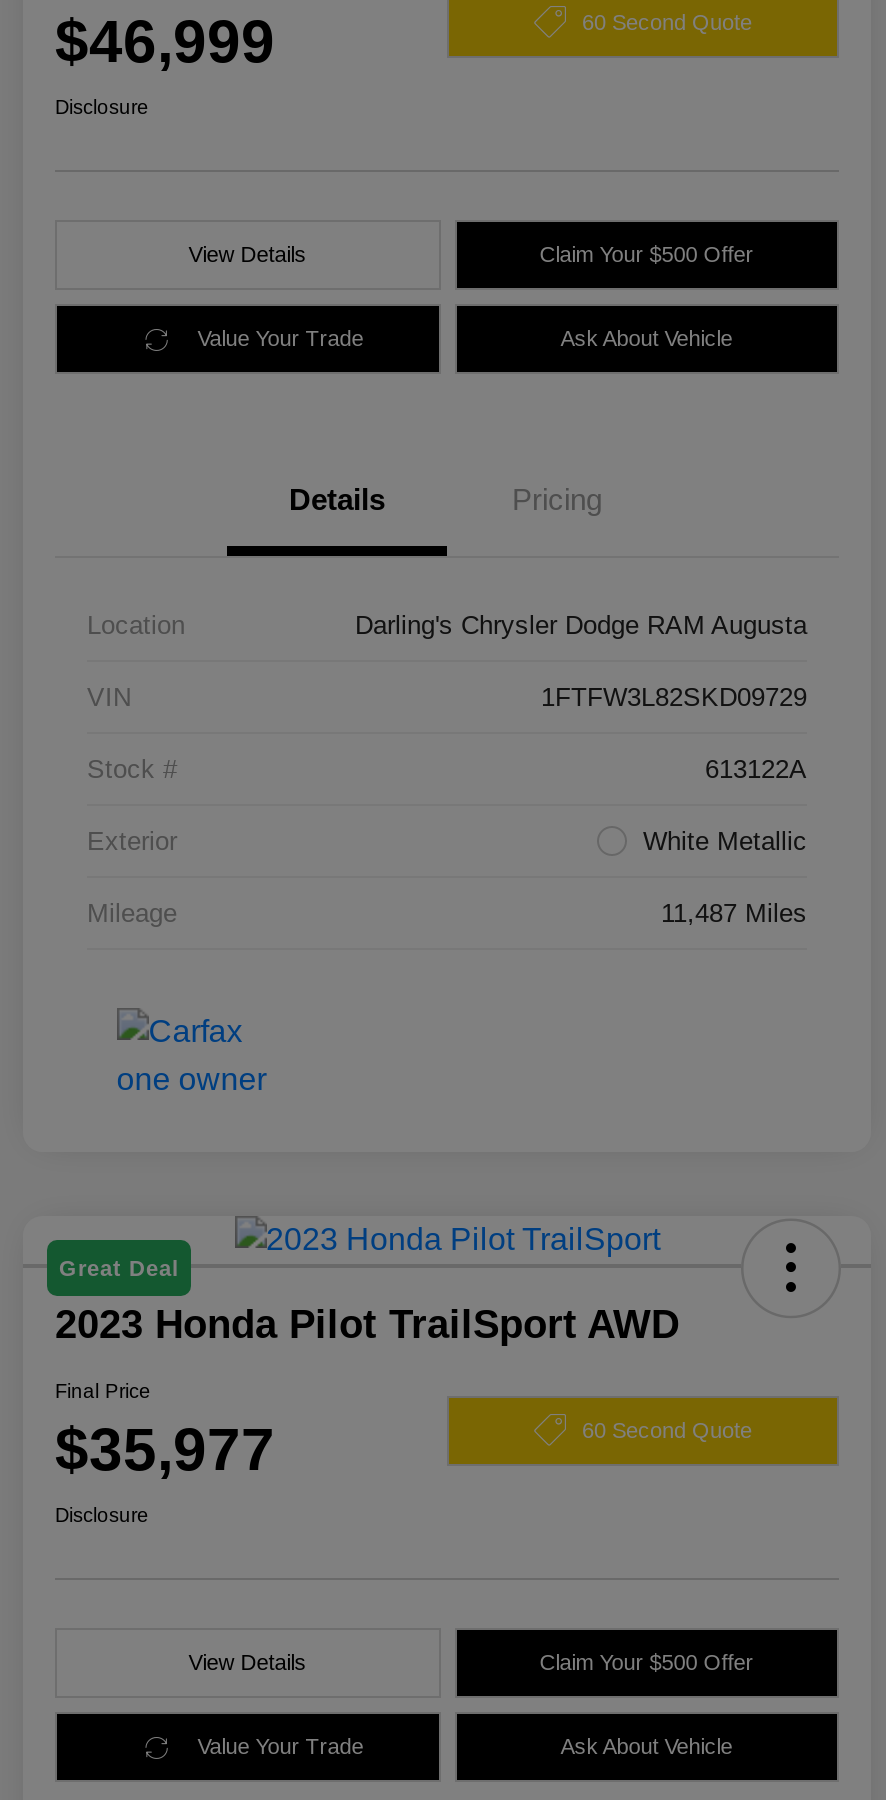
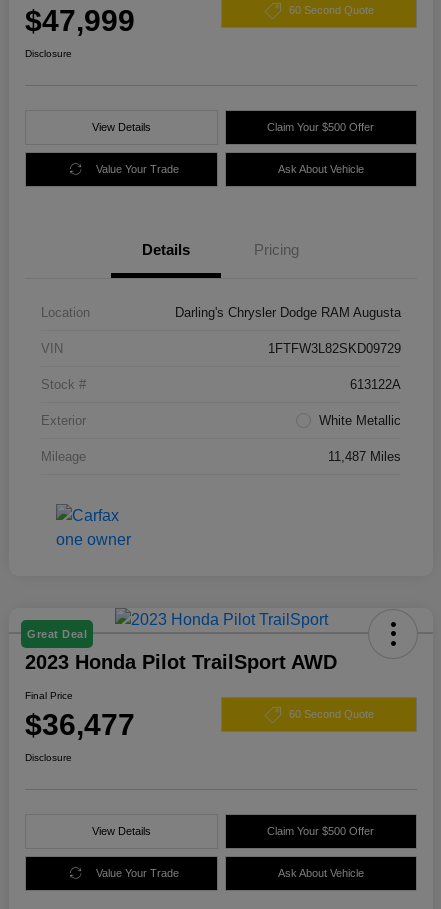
- $46,999
+ $47,999

- $35,977
+ $36,477
